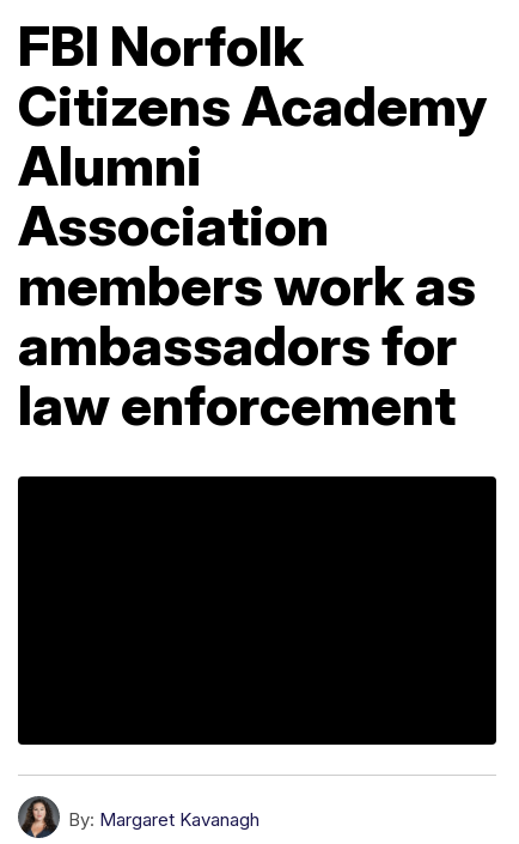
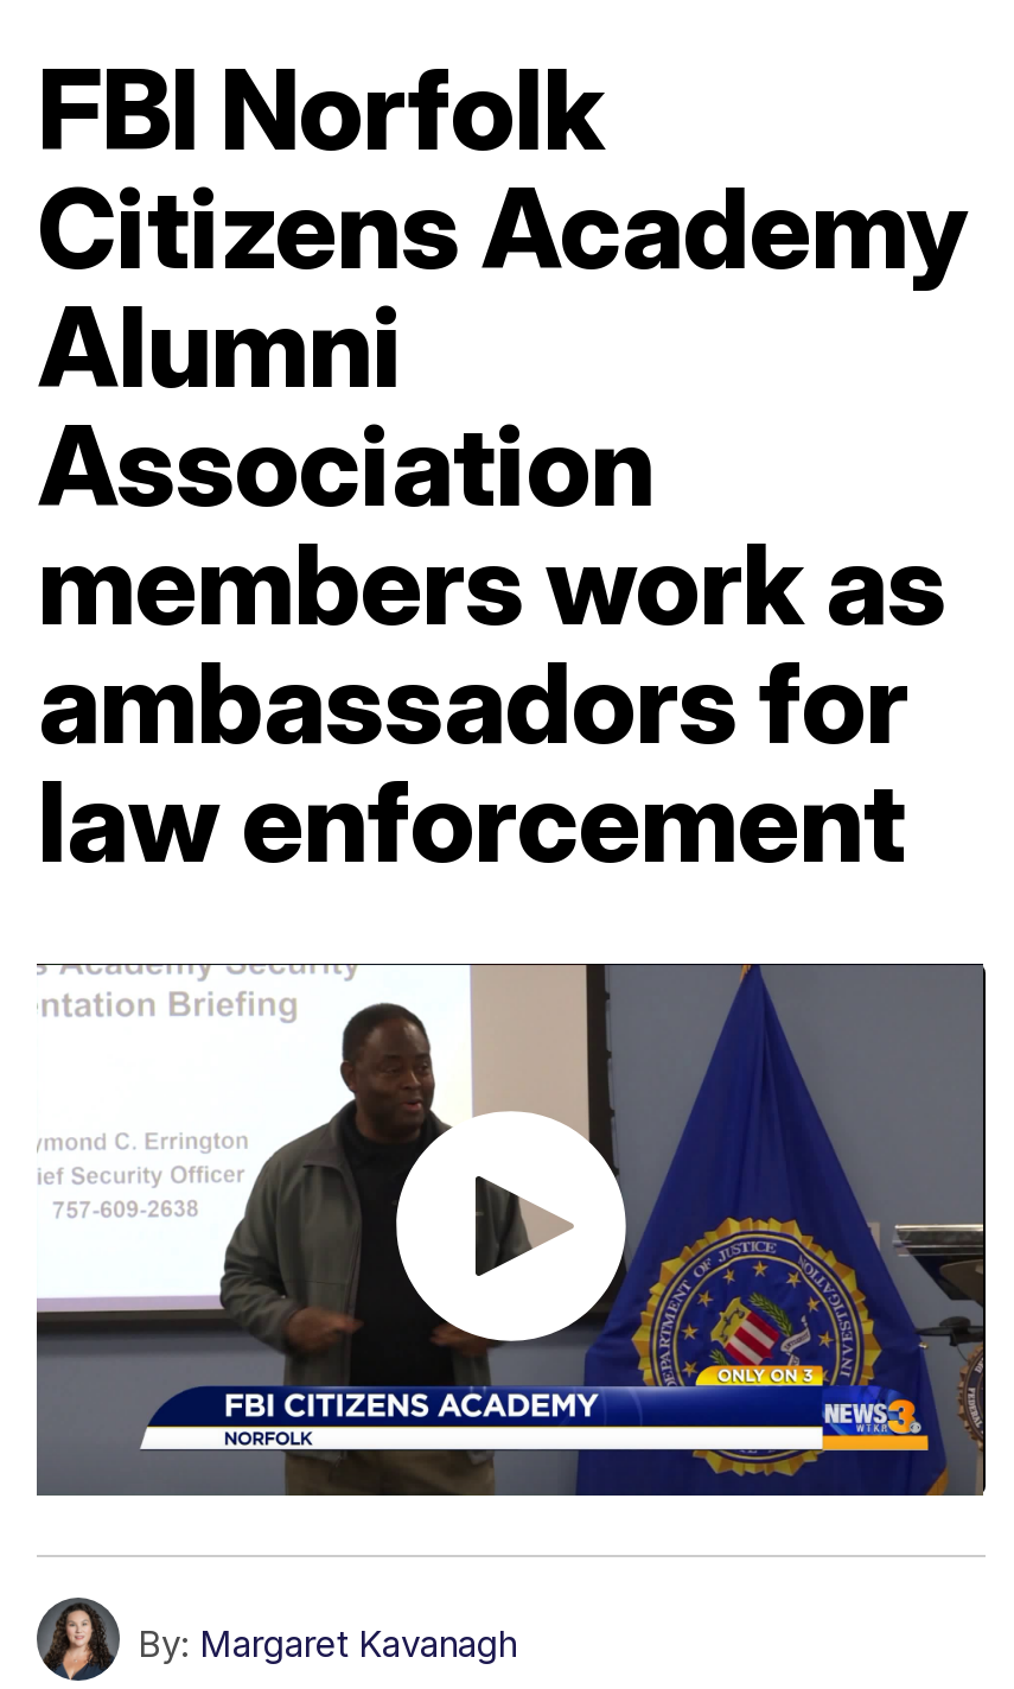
+ [image]
